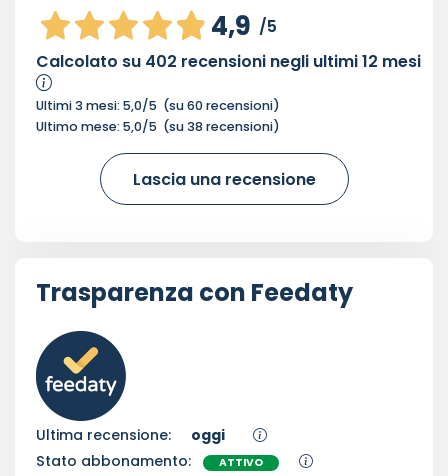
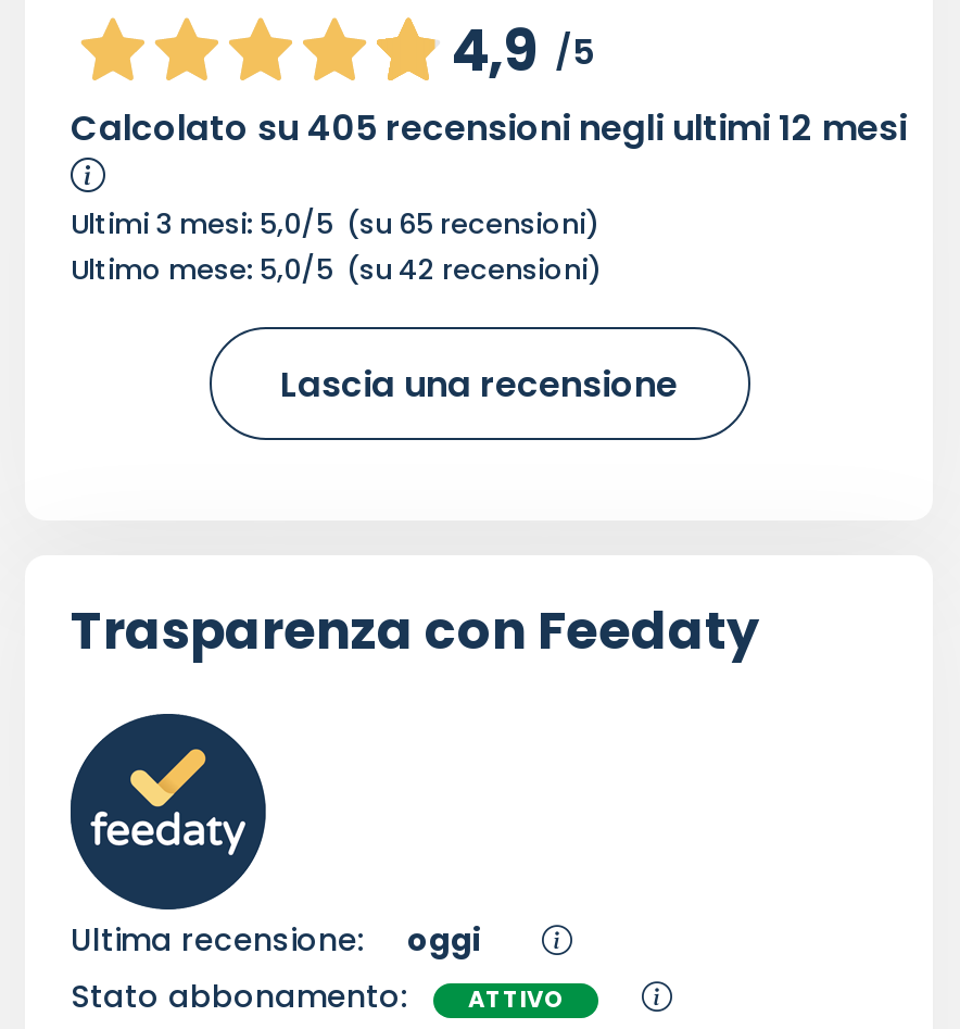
- Calcolato su 402 recensioni negli ultimi 12 mesi
+ Calcolato su 405 recensioni negli ultimi 12 mesi

- Ultimi 3 mesi: 5,0/5 (su 60 recensioni)
+ Ultimi 3 mesi: 5,0/5 (su 65 recensioni)

- Ultimo mese: 5,0/5 (su 38 recensioni)
+ Ultimo mese: 5,0/5 (su 42 recensioni)
